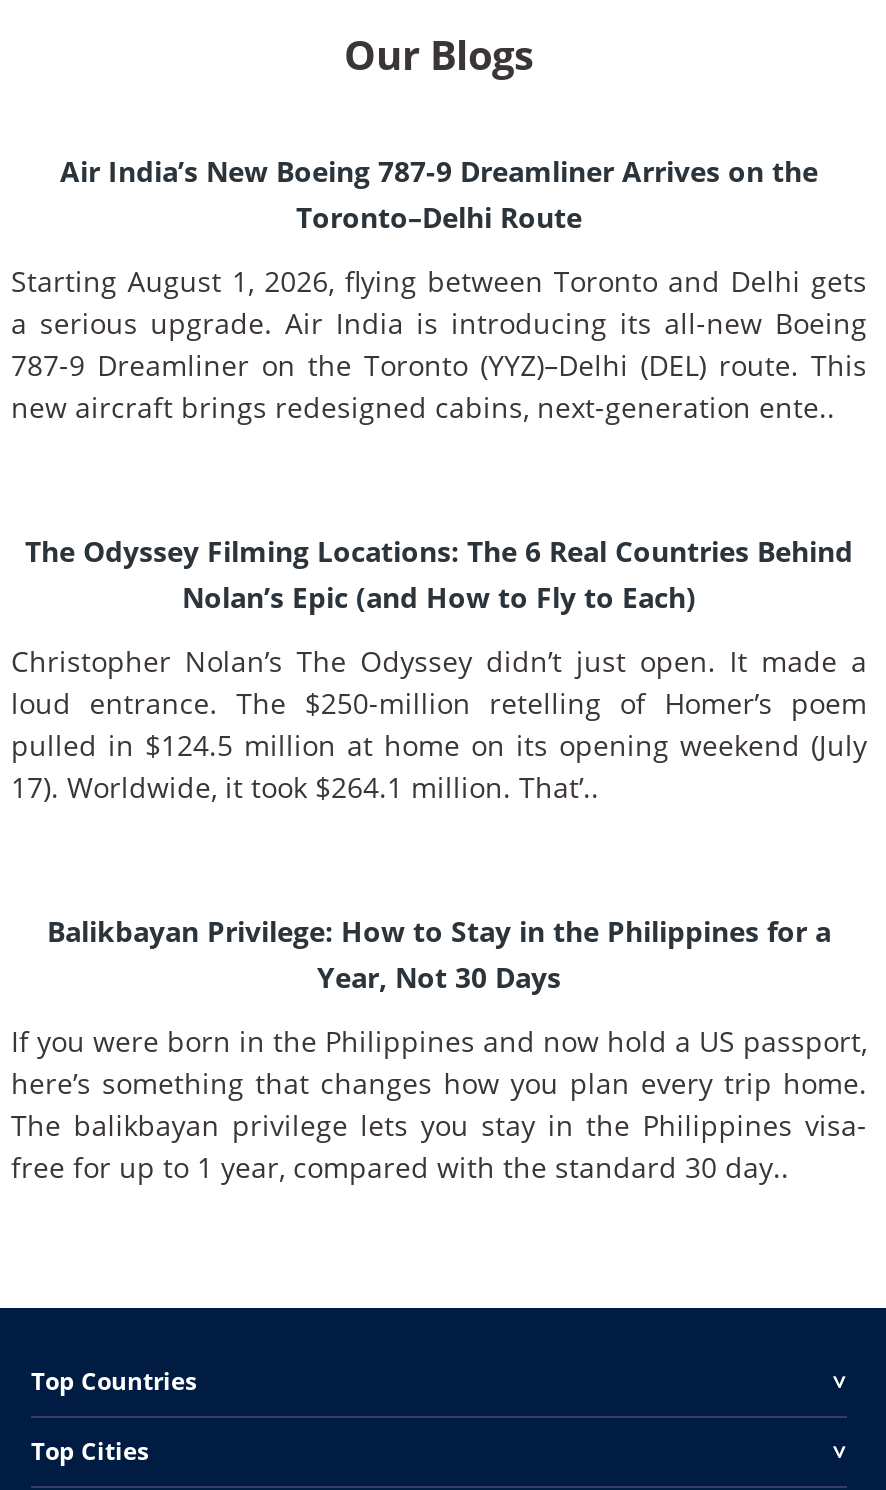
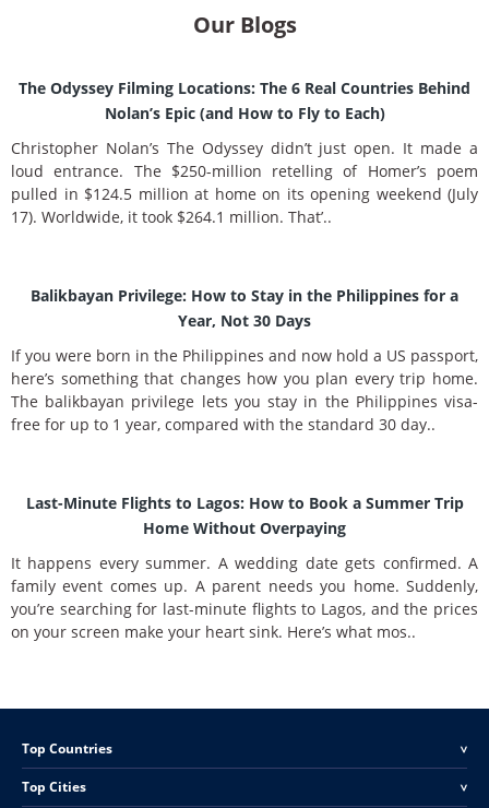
- Air India’s New Boeing 787-9 Dreamliner Arrives on the
- Toronto–Delhi Route
- Starting August 1, 2026, flying between Toronto and Delhi gets
- a serious upgrade. Air India is introducing its all-new Boeing
- 787-9 Dreamliner on the Toronto (YYZ)–Delhi (DEL) route. This
- new aircraft brings redesigned cabins, next-generation ente..

moved up: The Odyssey Filming Locations: The 6 Real Countries Behind | Nolan’s Epic (and How to Fly to Each) | Christopher Nolan’s The Odyssey didn’t just open. It made a | ... | The balikbayan privilege lets you stay in the Philippines visa- | free for up to 1 year, compared with the standard 30 day..

+ Last-Minute Flights to Lagos: How to Book a Summer Trip
+ Home Without Overpaying
+ It happens every summer. A wedding date gets confirmed. A
+ family event comes up. A parent needs you home. Suddenly,
+ you’re searching for last-minute flights to Lagos, and the prices
+ on your screen make your heart sink. Here’s what mos..
